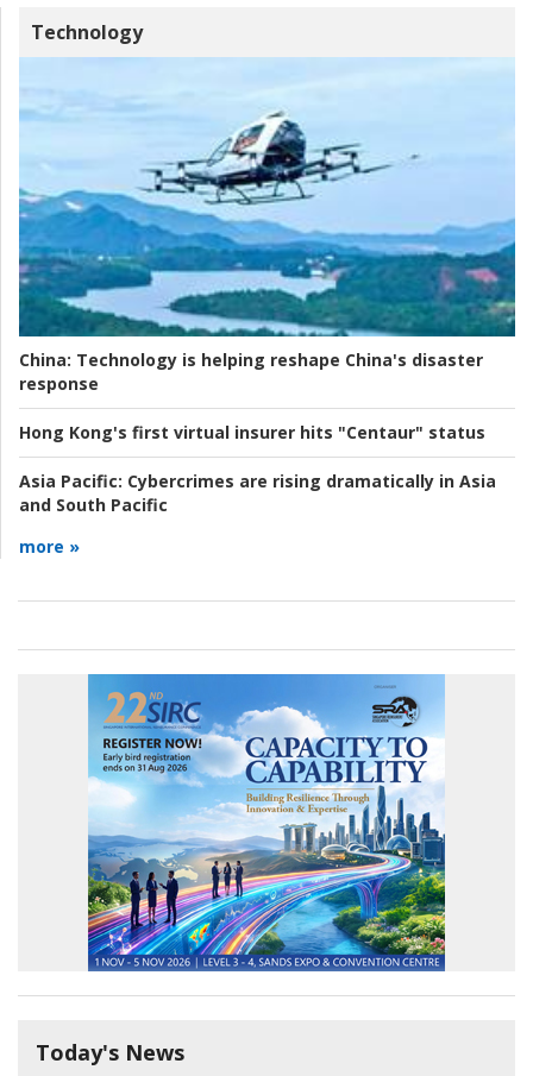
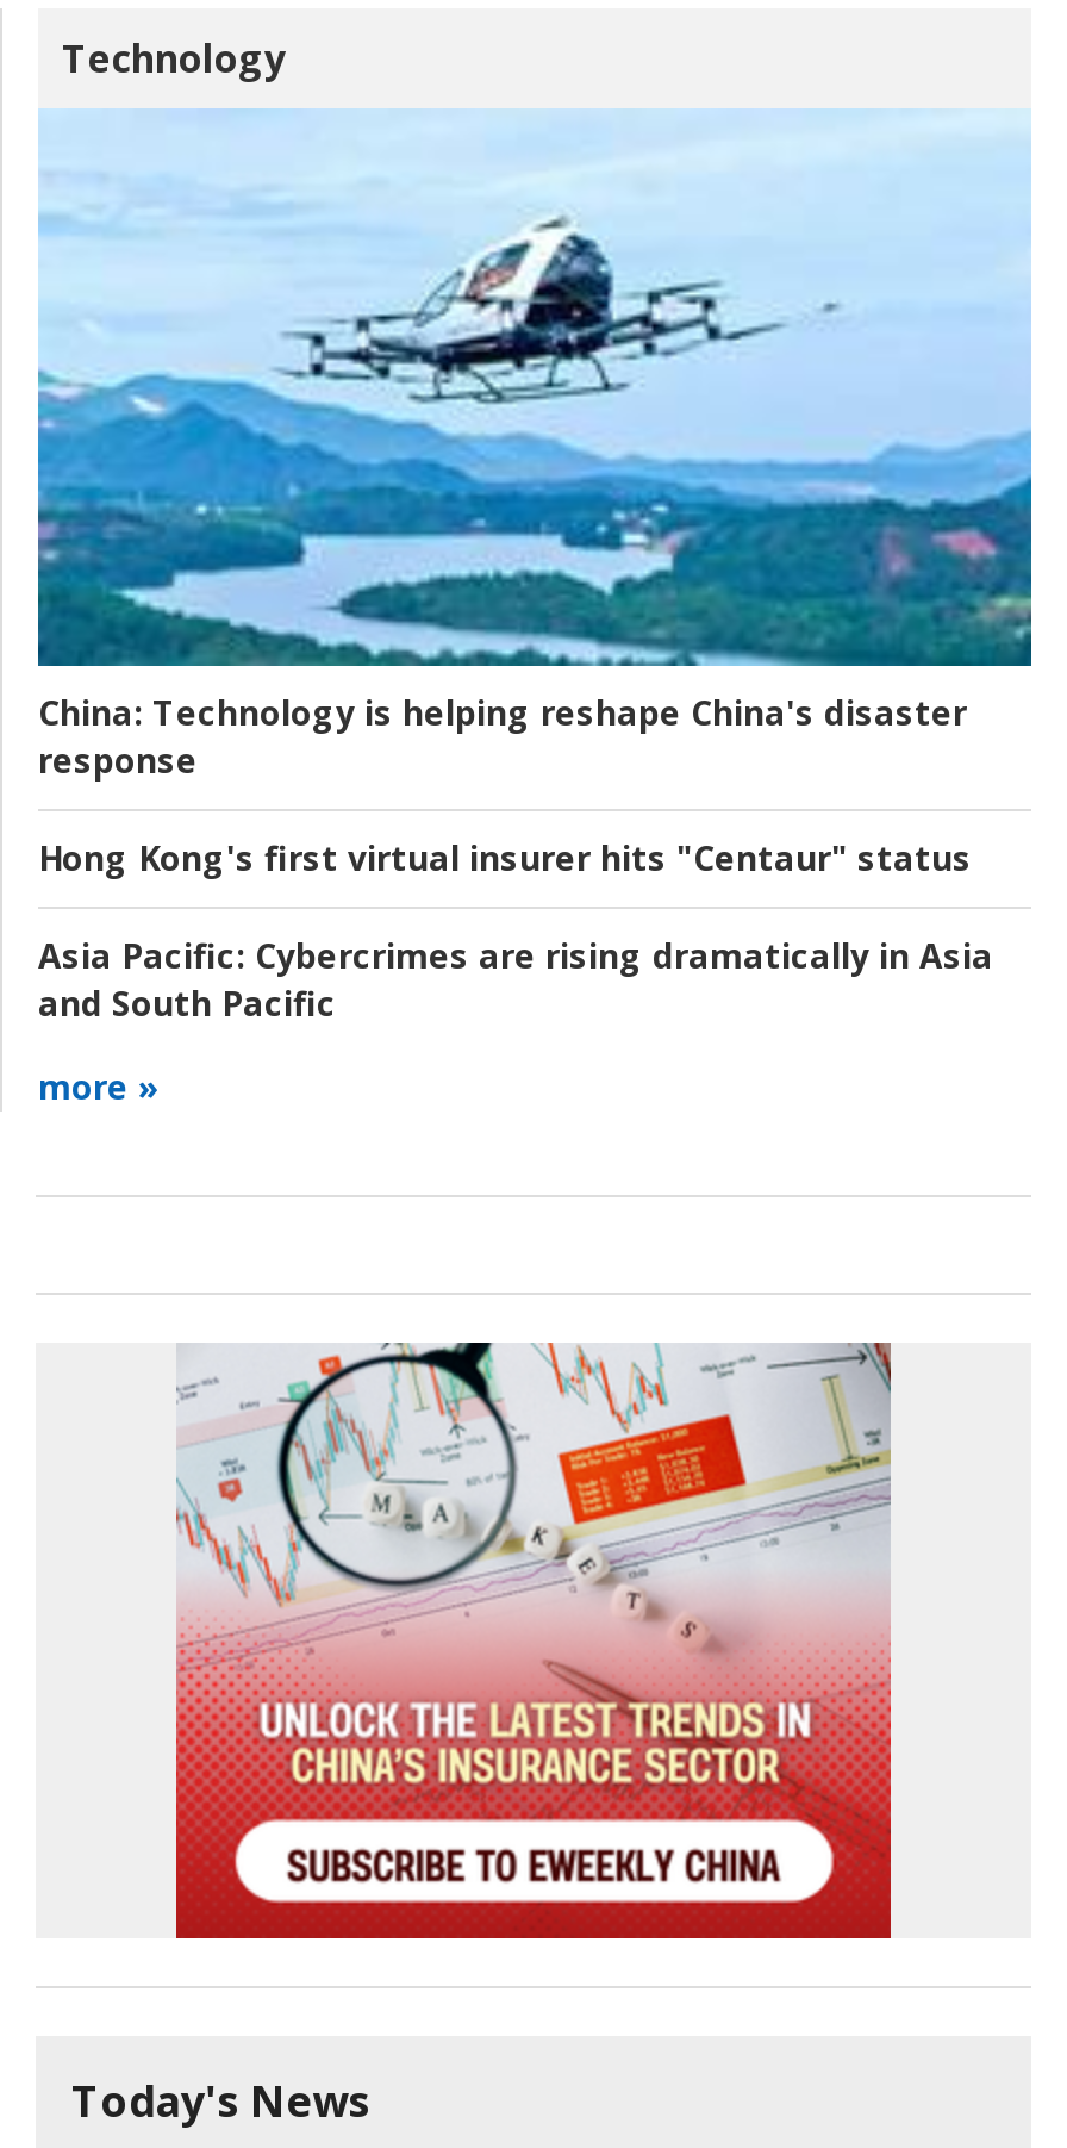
- [image]
+ [image]
